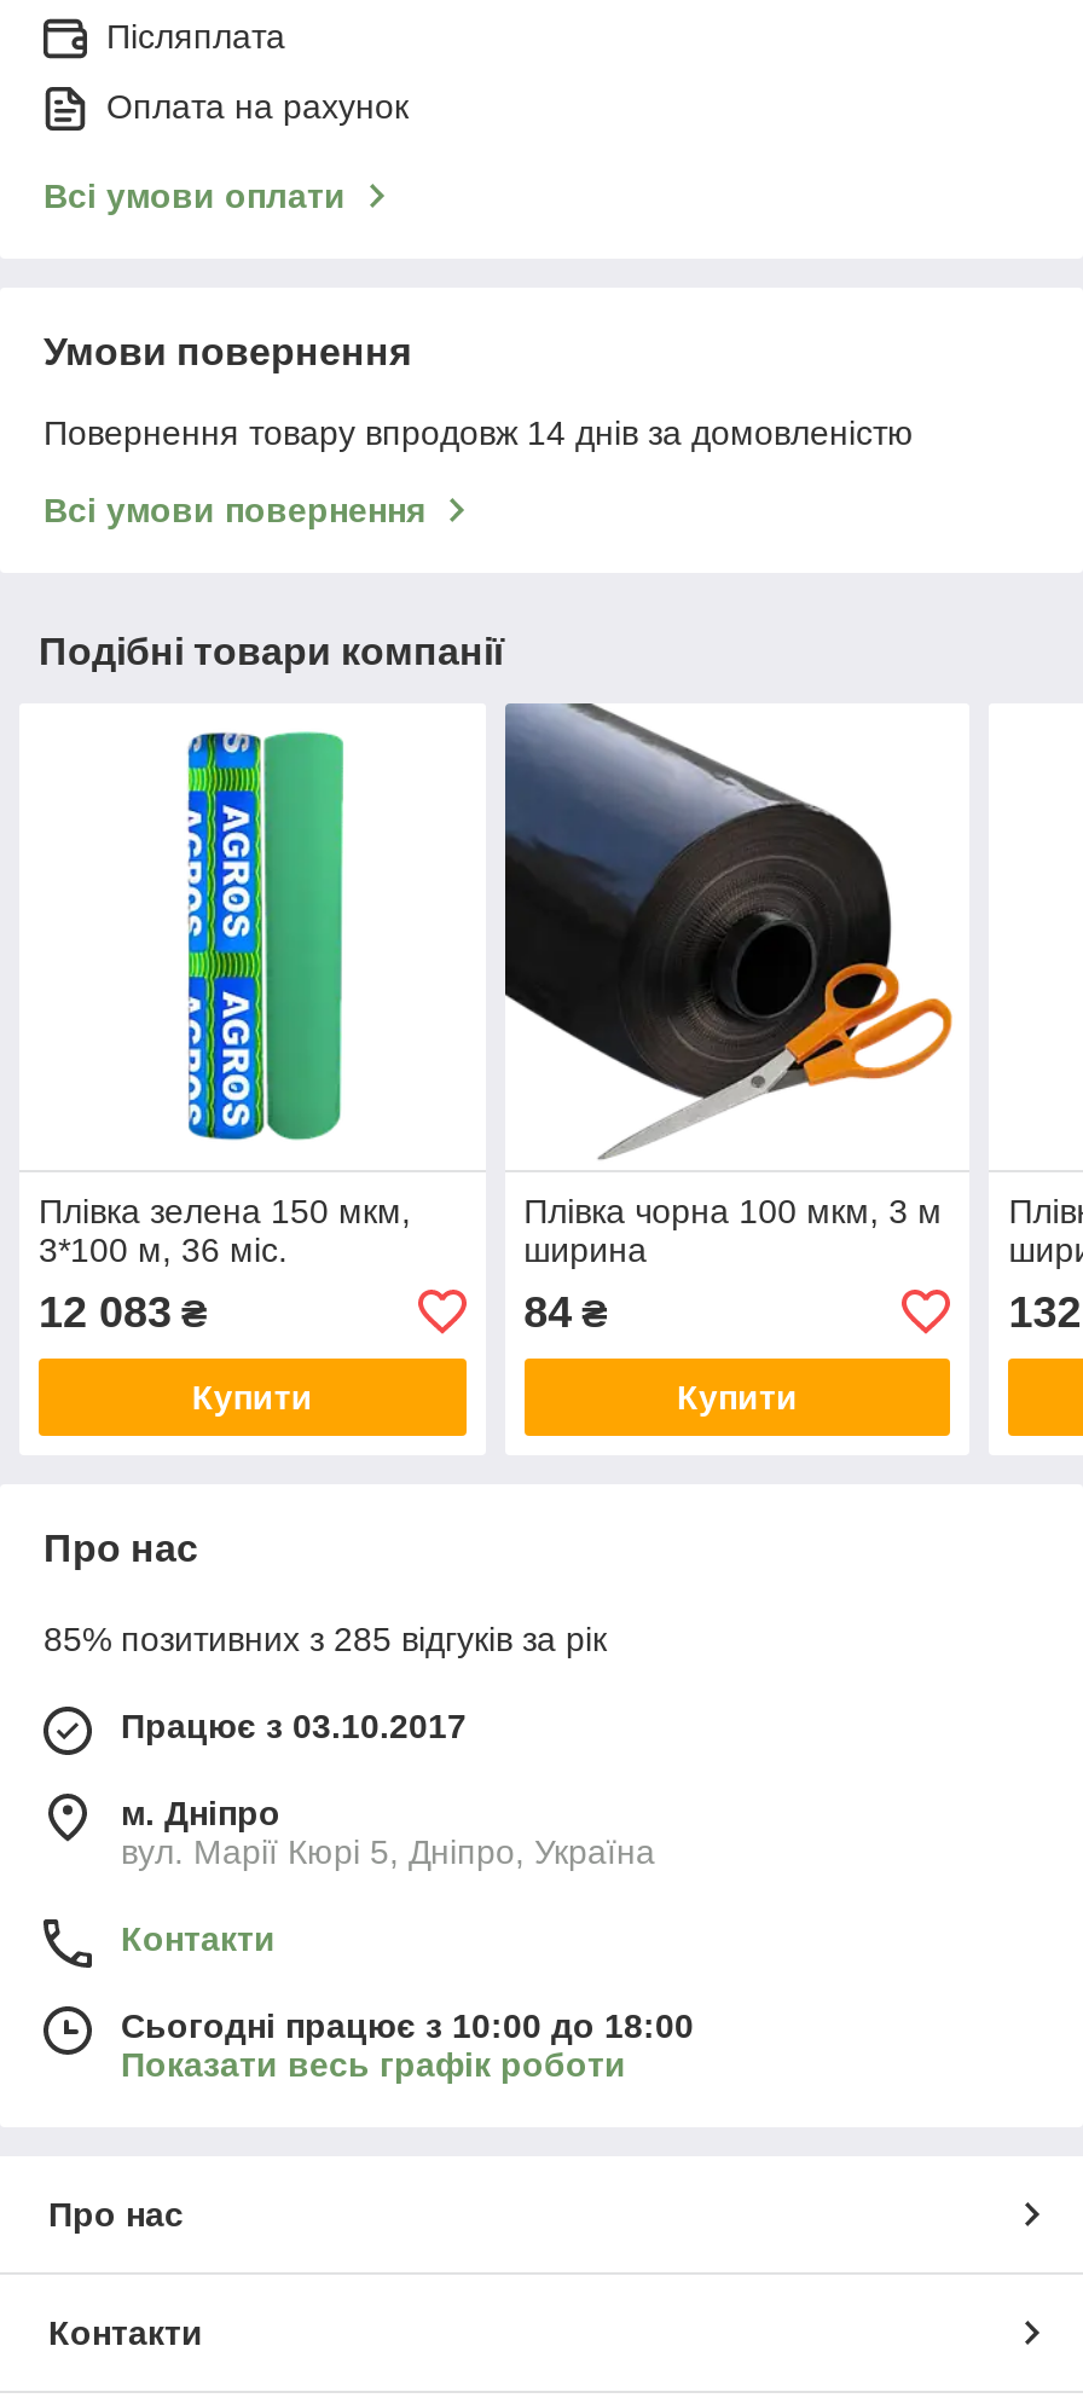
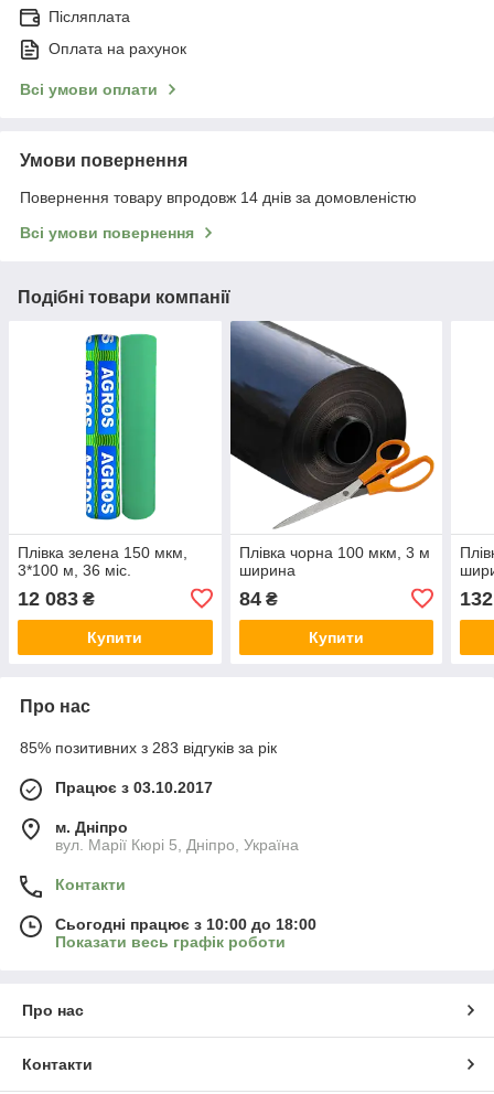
- 85% позитивних з 285 відгуків за рік
+ 85% позитивних з 283 відгуків за рік
